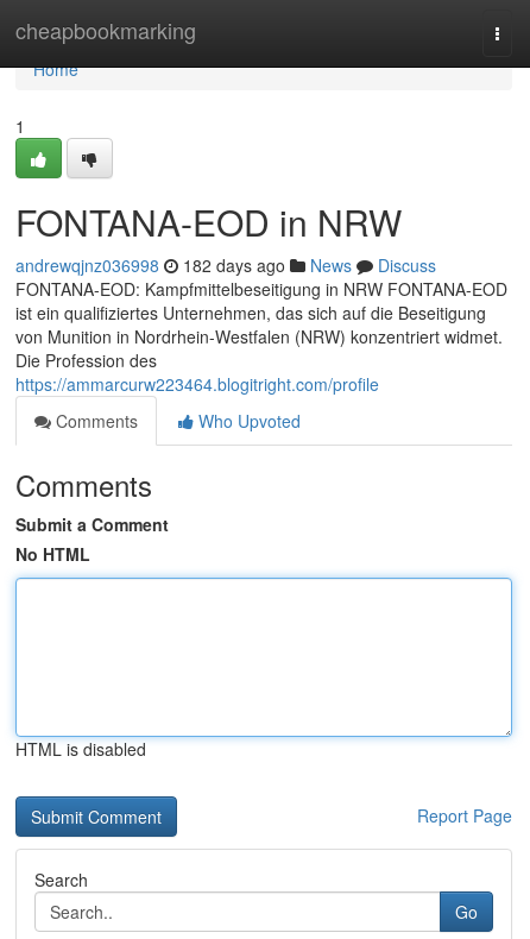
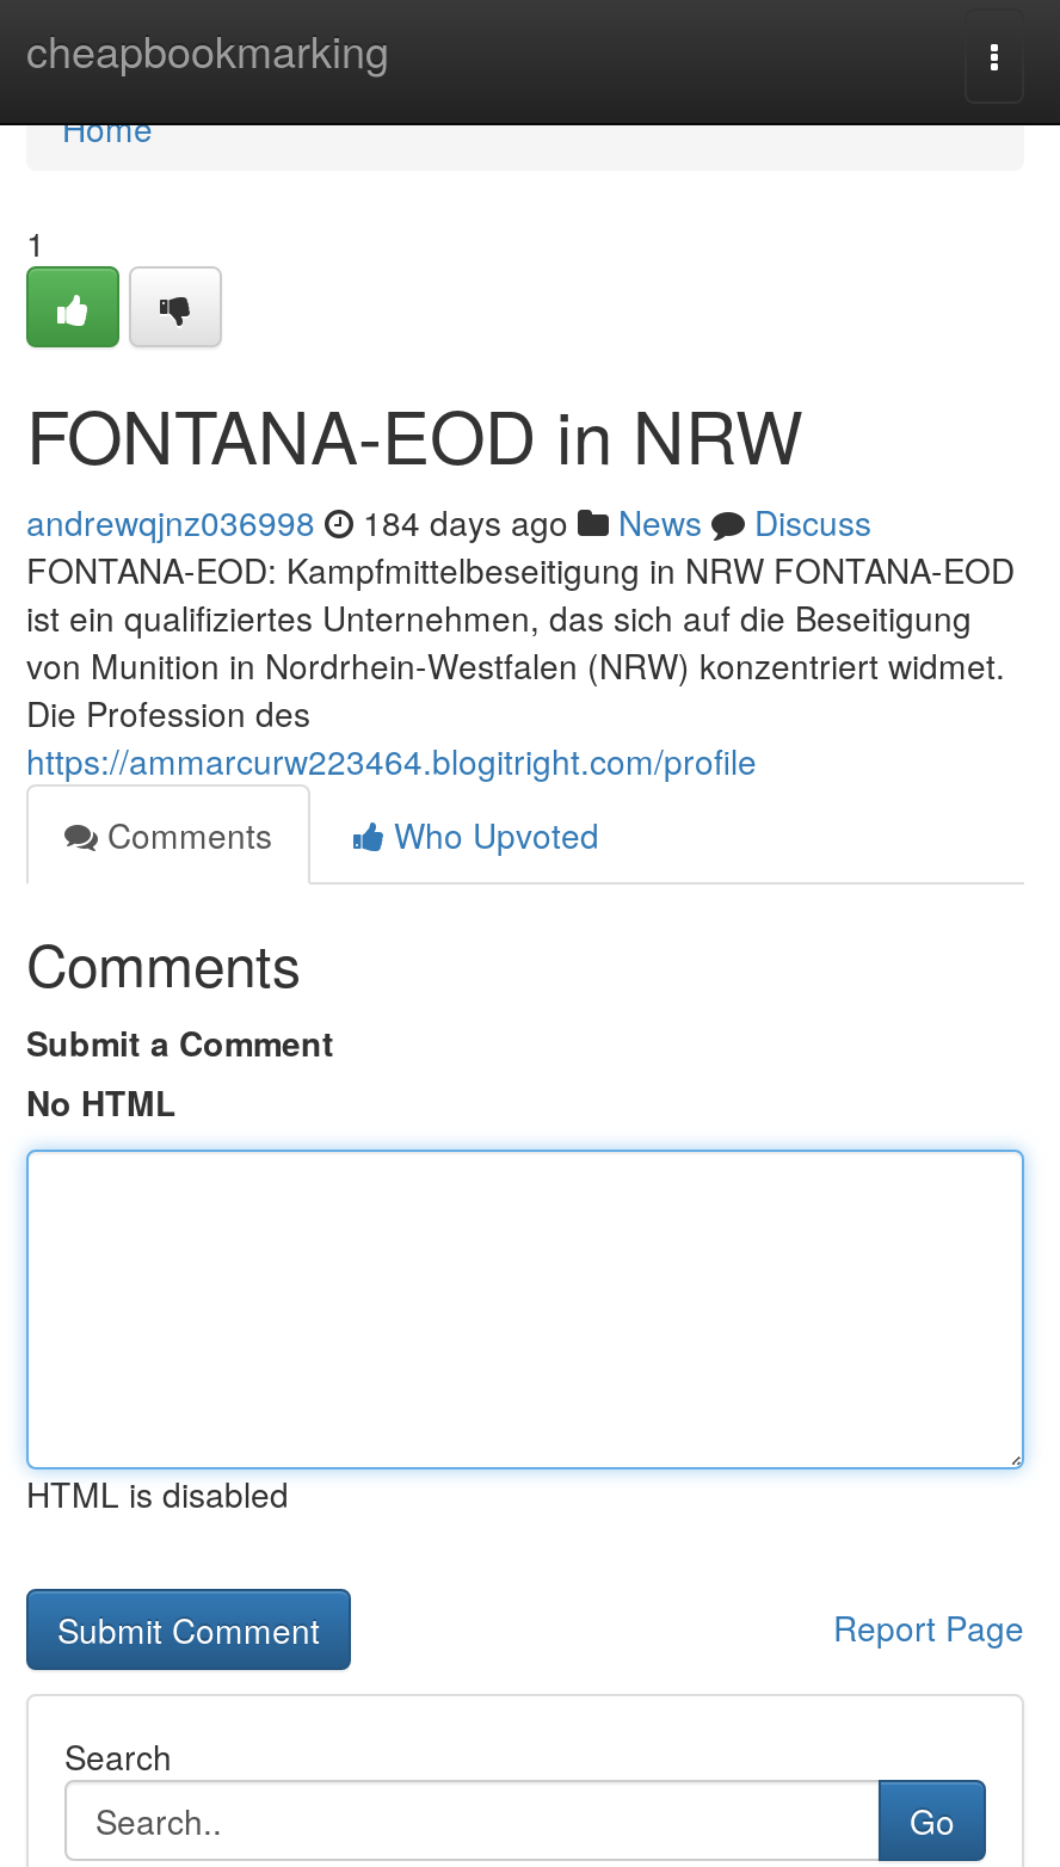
- andrewqjnz036998 182 days ago News Discuss
+ andrewqjnz036998 184 days ago News Discuss
